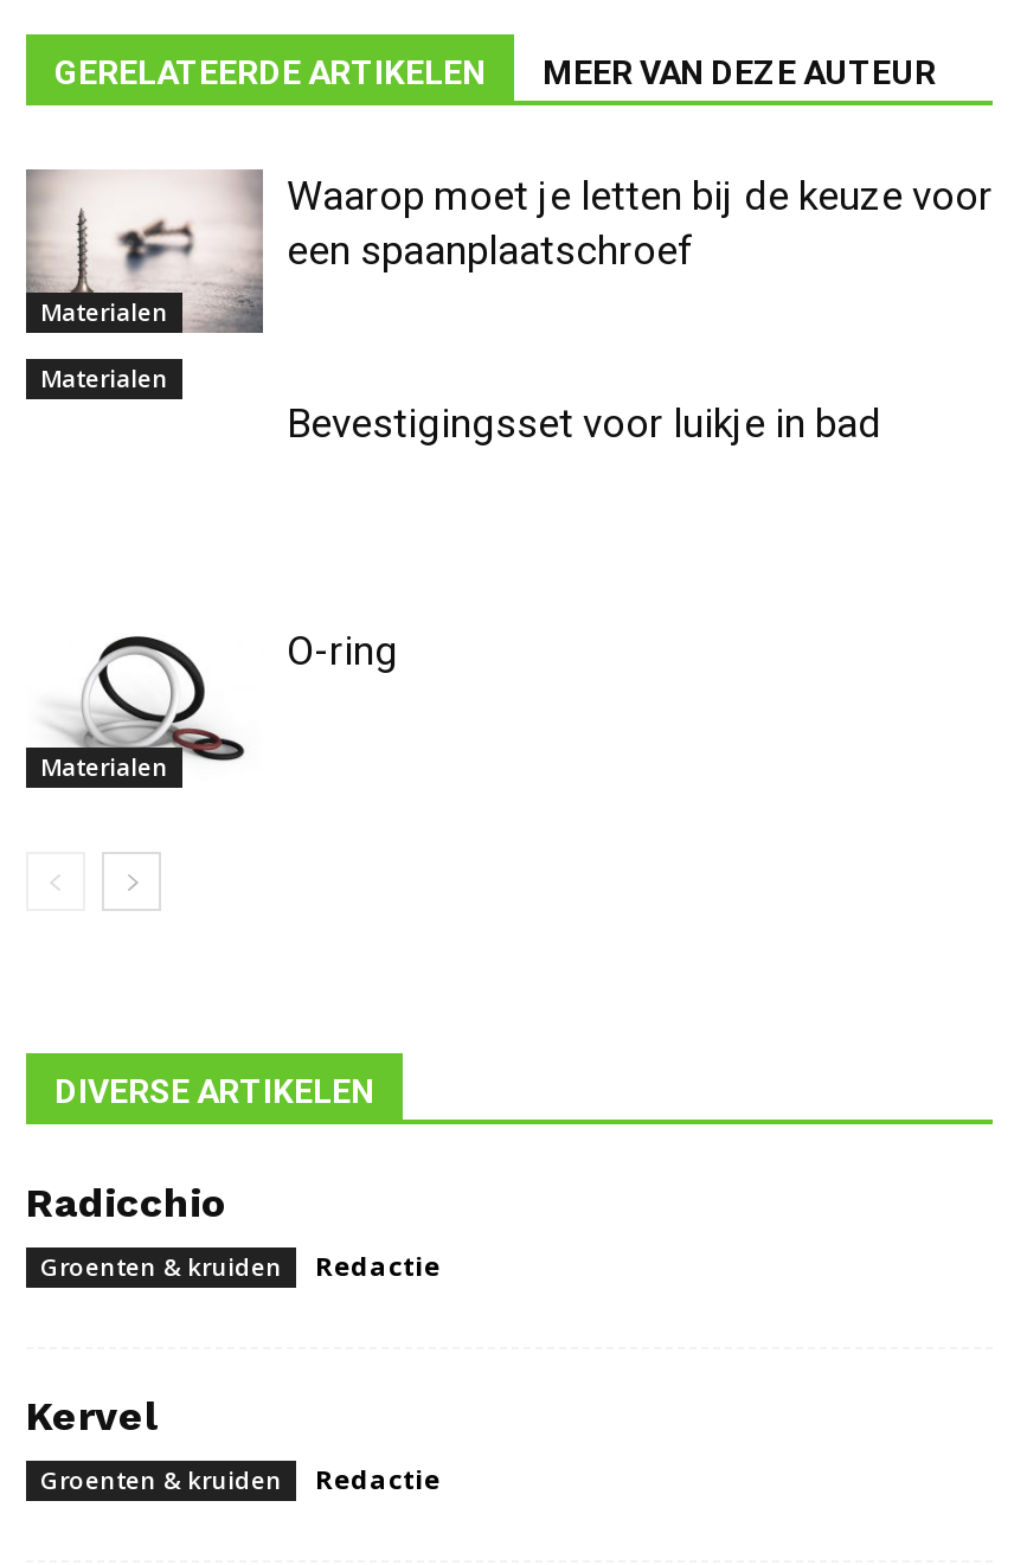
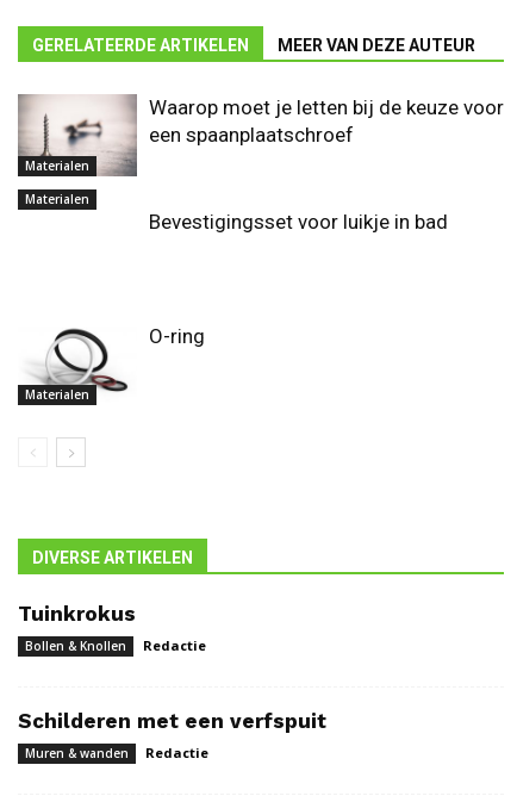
- Radicchio
+ Tuinkrokus

- Groenten & kruiden
+ Bollen & Knollen

- Kervel
+ Schilderen met een verfspuit

- Groenten & kruiden
+ Muren & wanden
